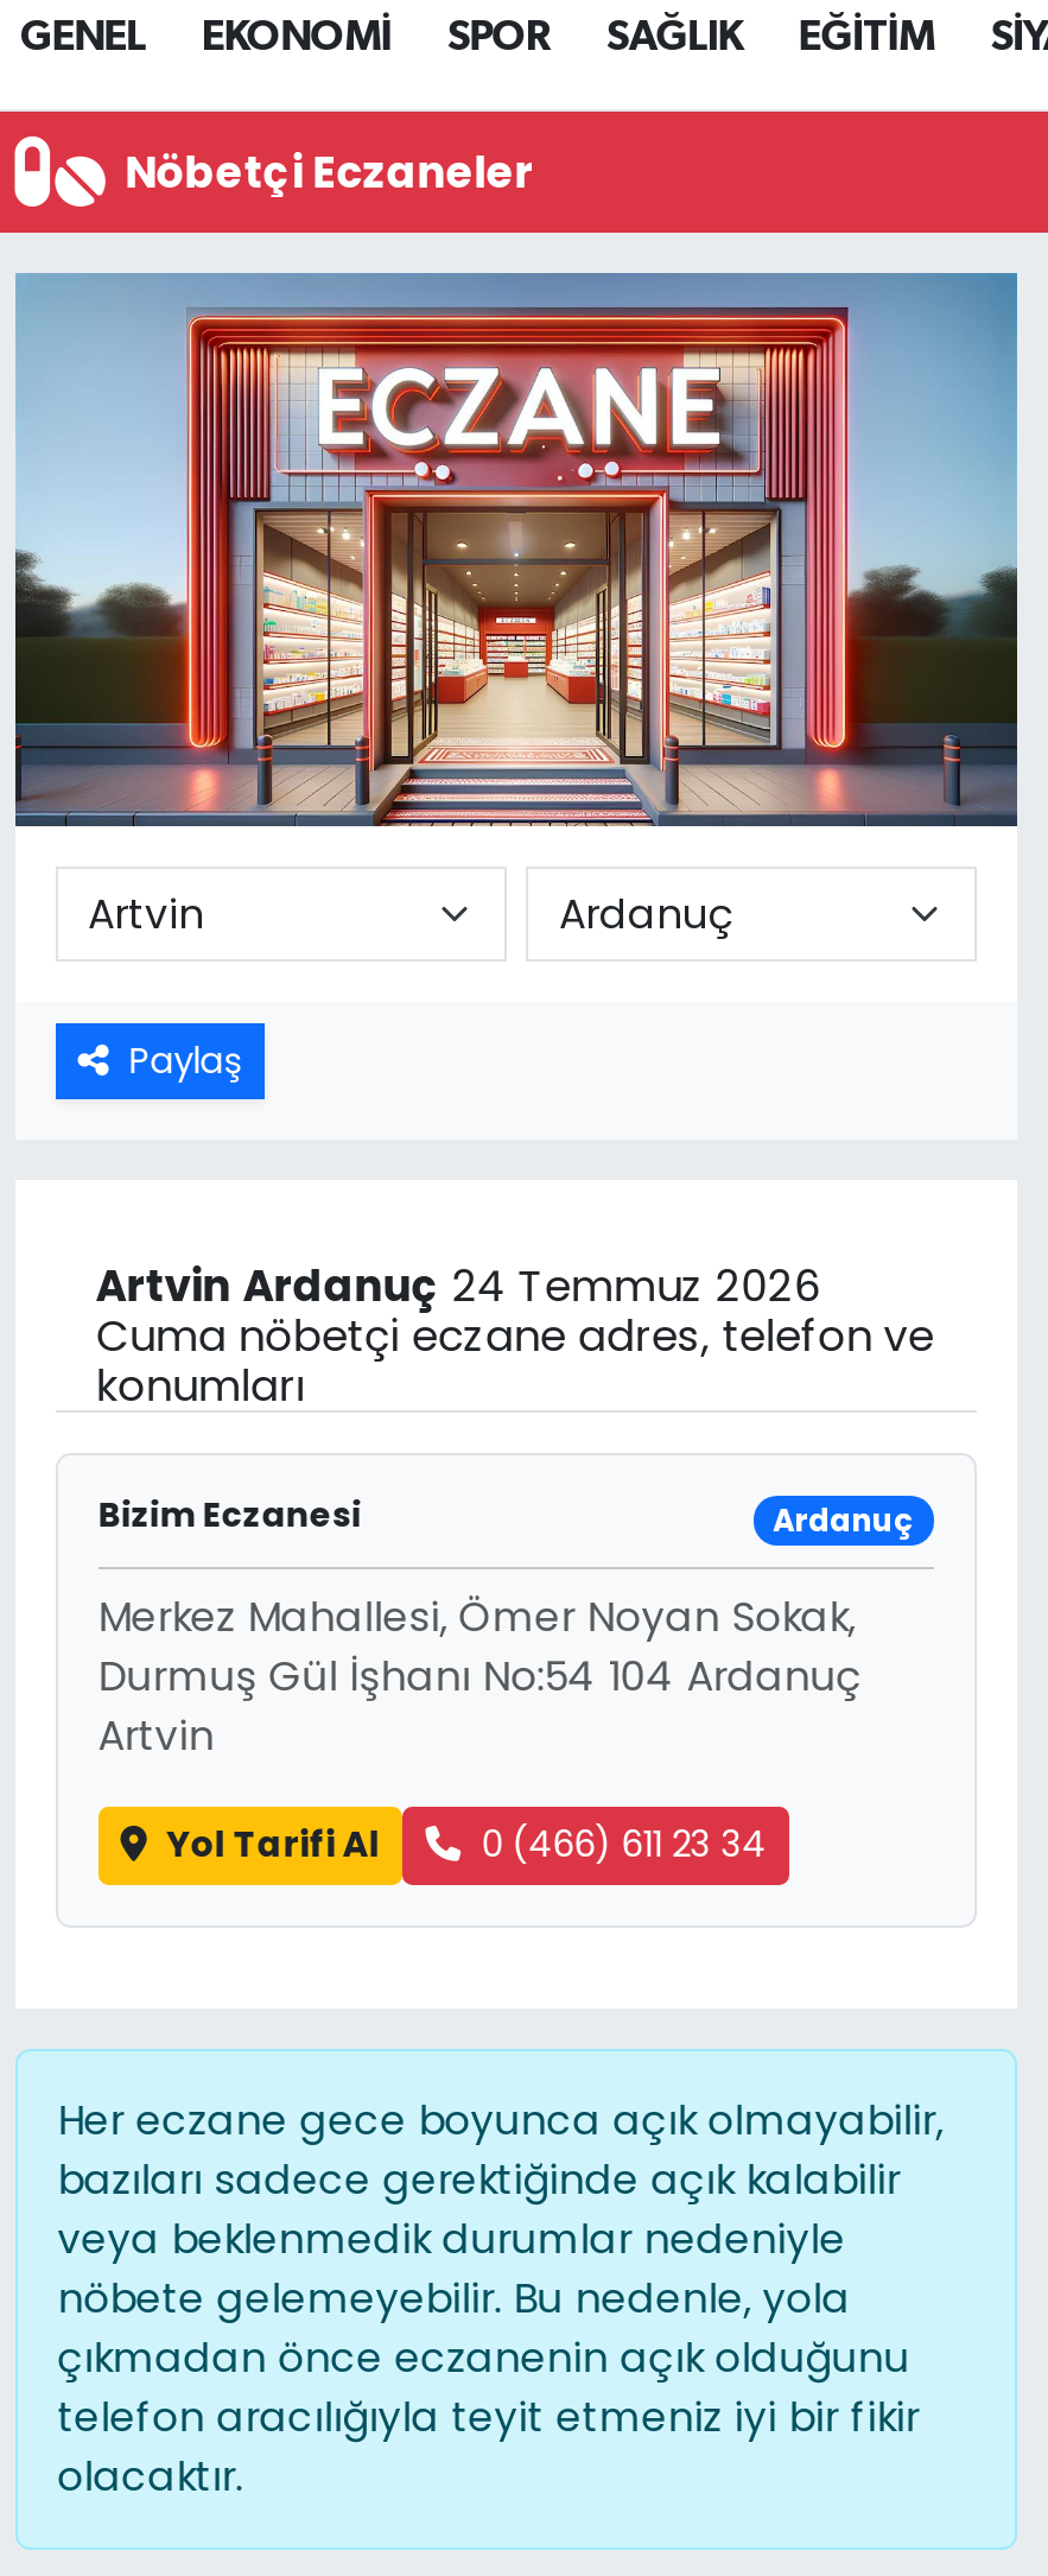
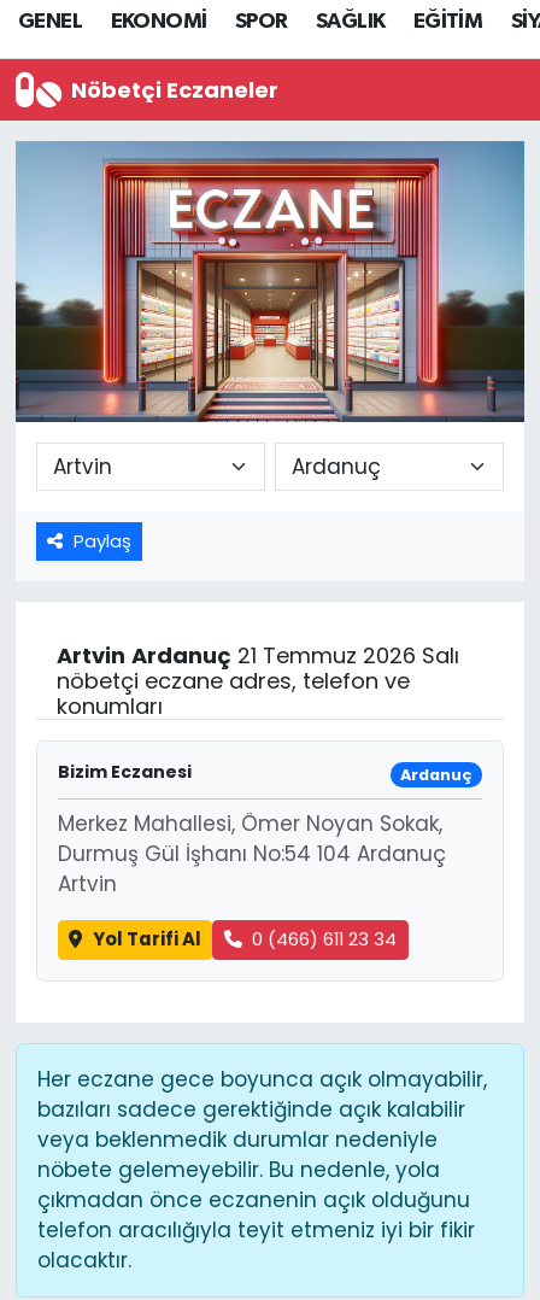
- Artvin Ardanuç 24 Temmuz 2026
- Cuma nöbetçi eczane adres, telefon ve
+ Artvin Ardanuç 21 Temmuz 2026 Salı
+ nöbetçi eczane adres, telefon ve
